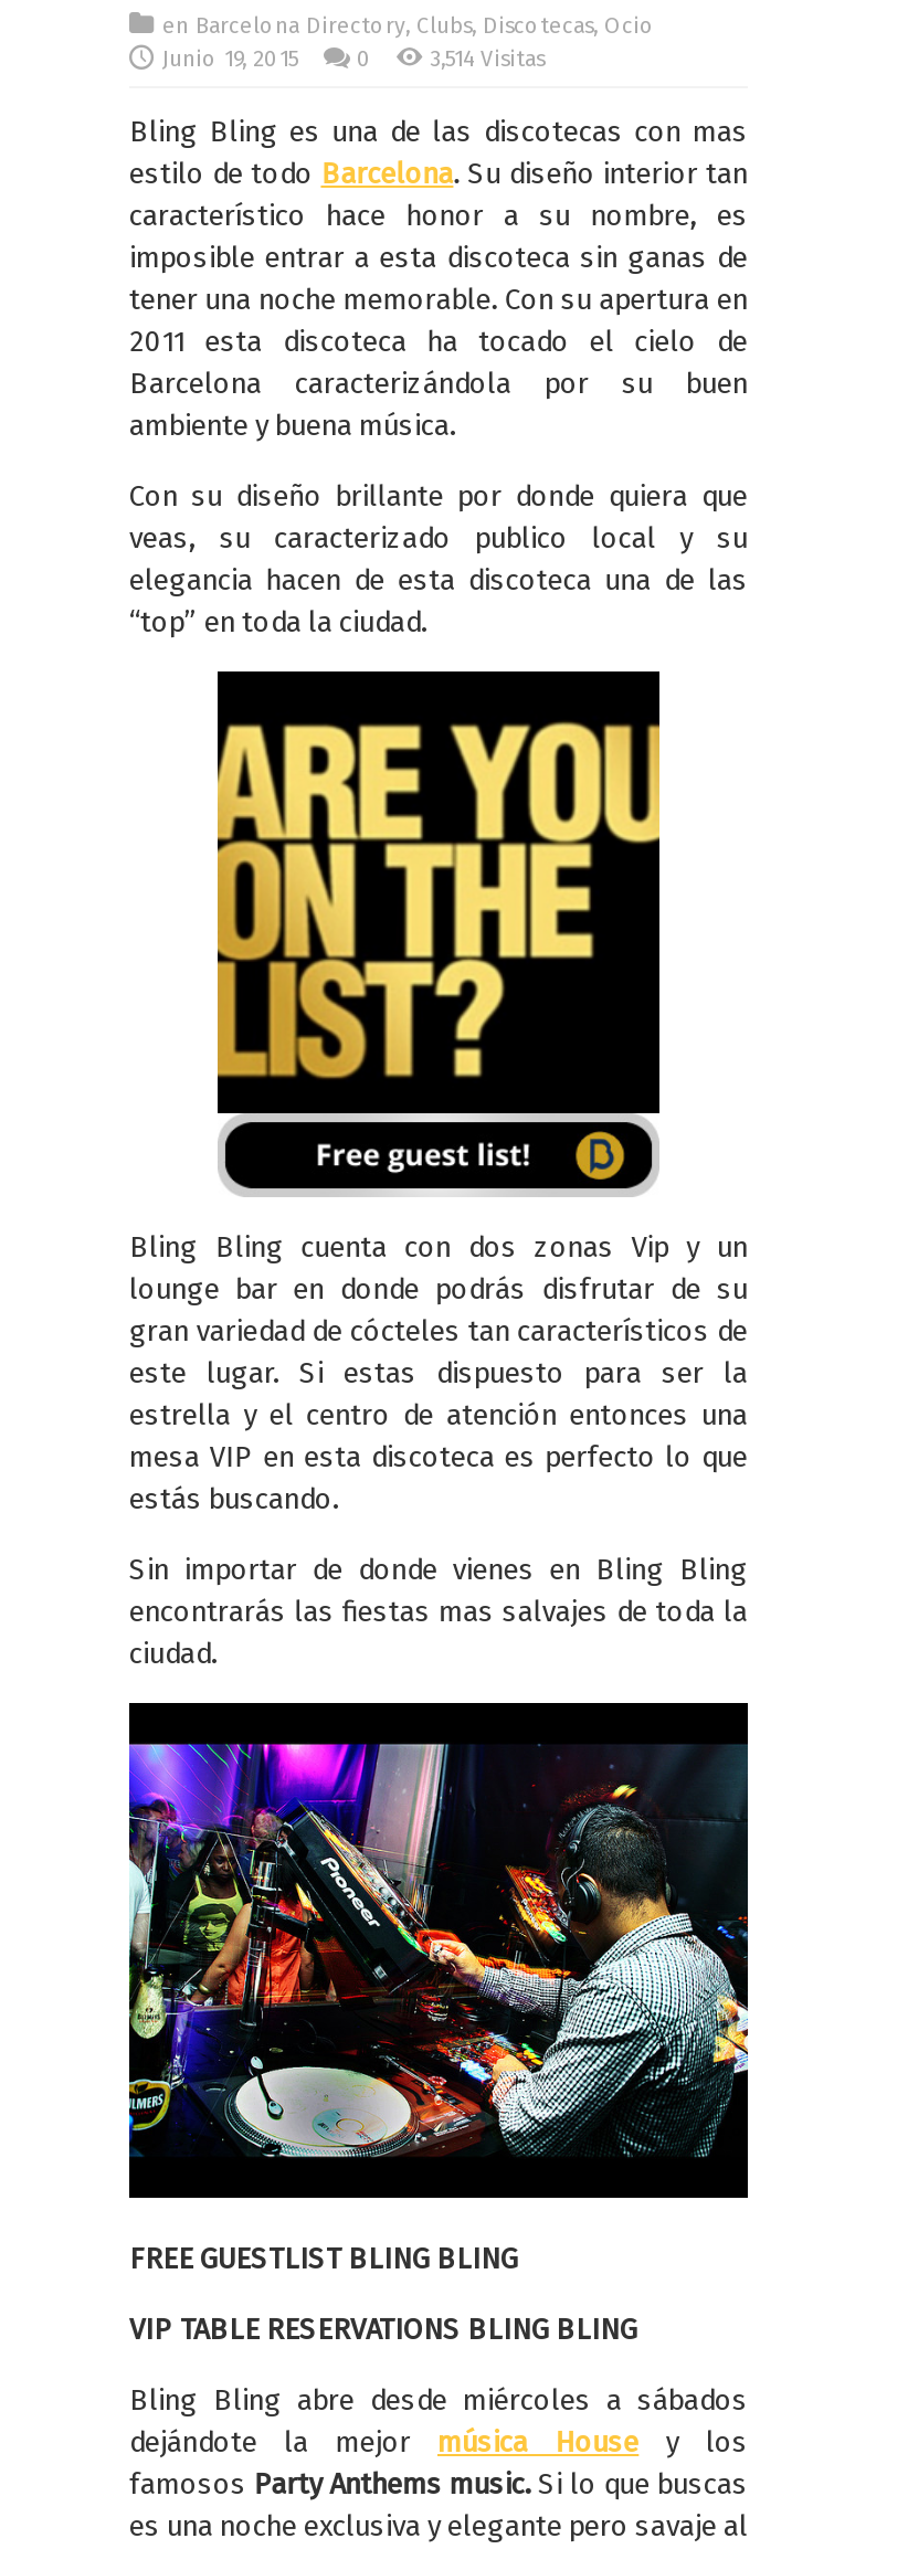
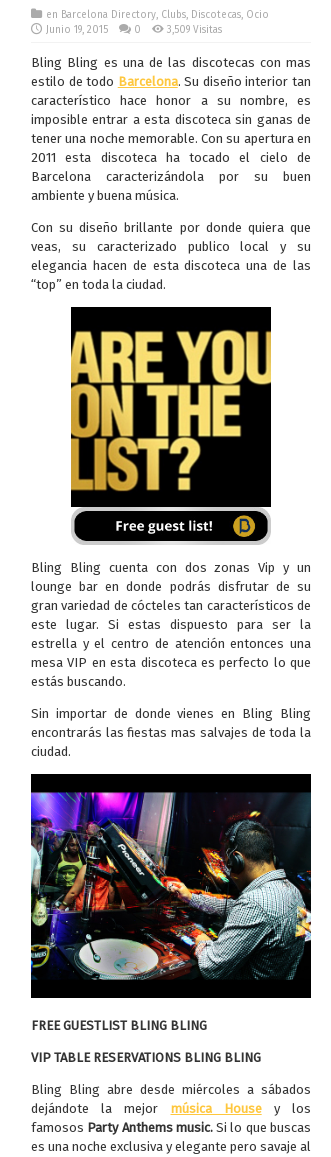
- 3,514 Visitas
+ 3,509 Visitas
